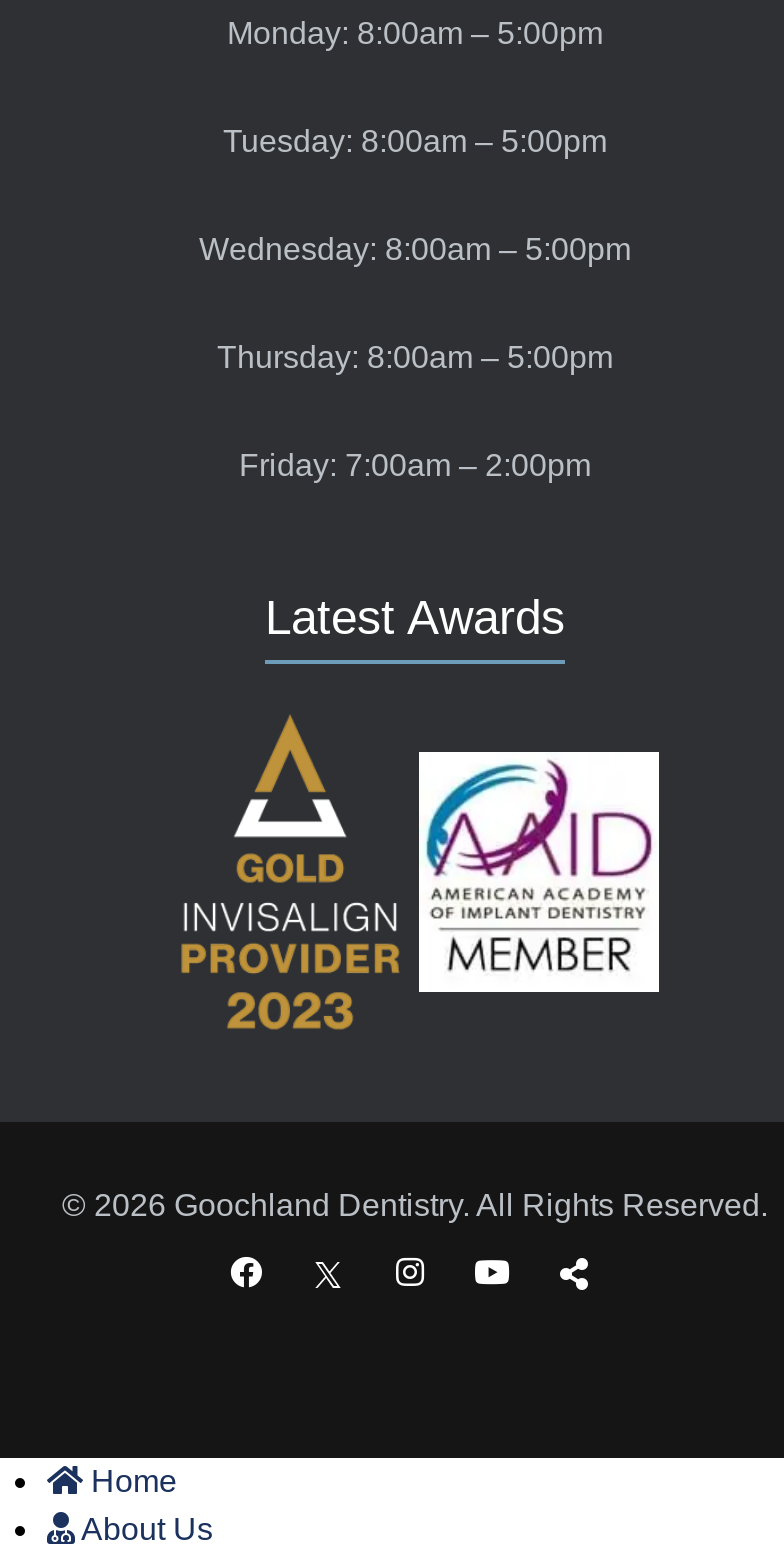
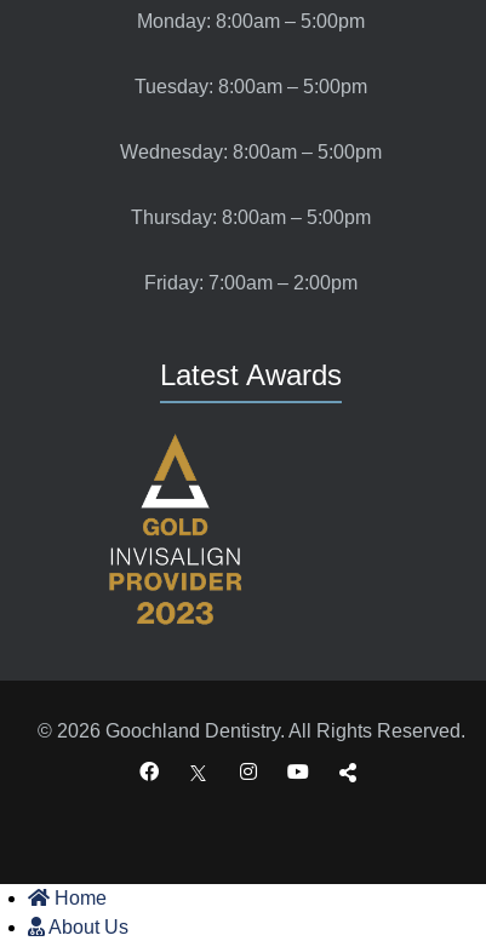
- [image]
